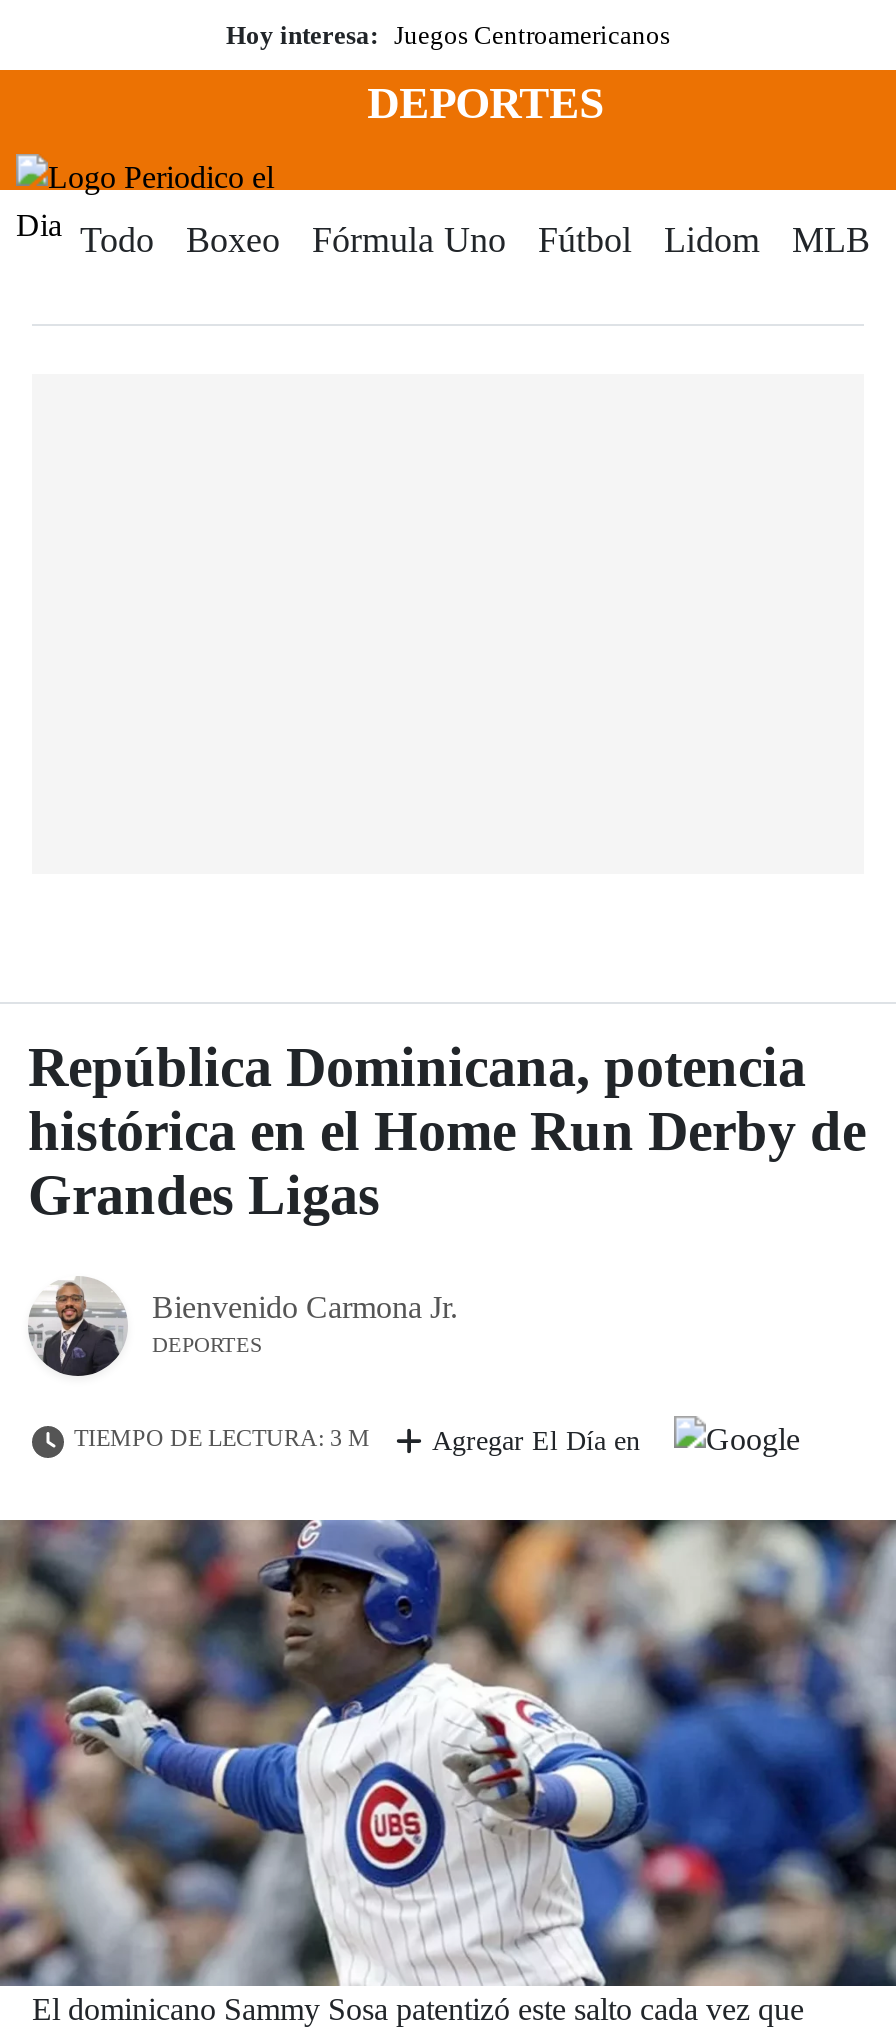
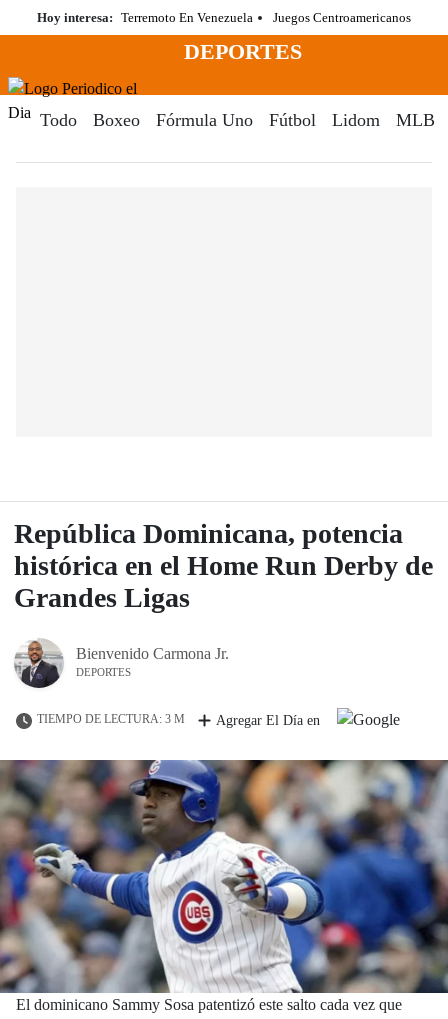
- Hoy interesa: Juegos Centroamericanos
+ Hoy interesa: Terremoto En Venezuela
+ Juegos Centroamericanos
